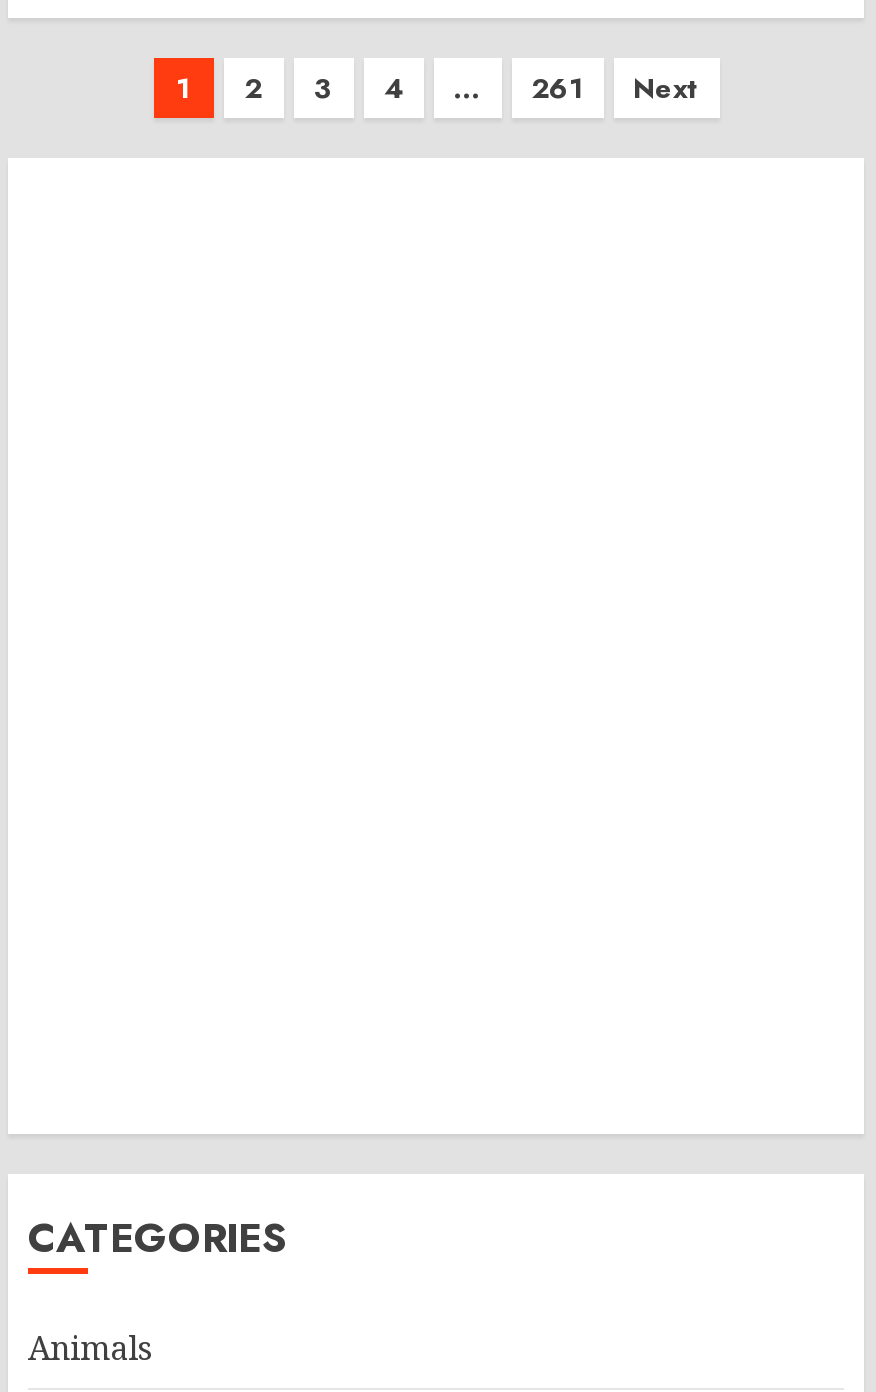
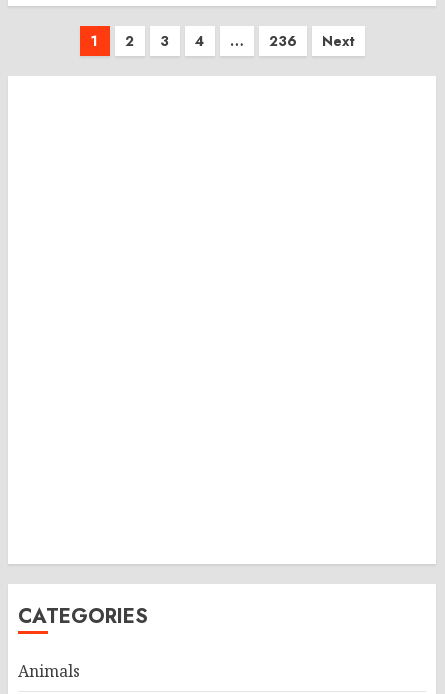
- 261
+ 236
